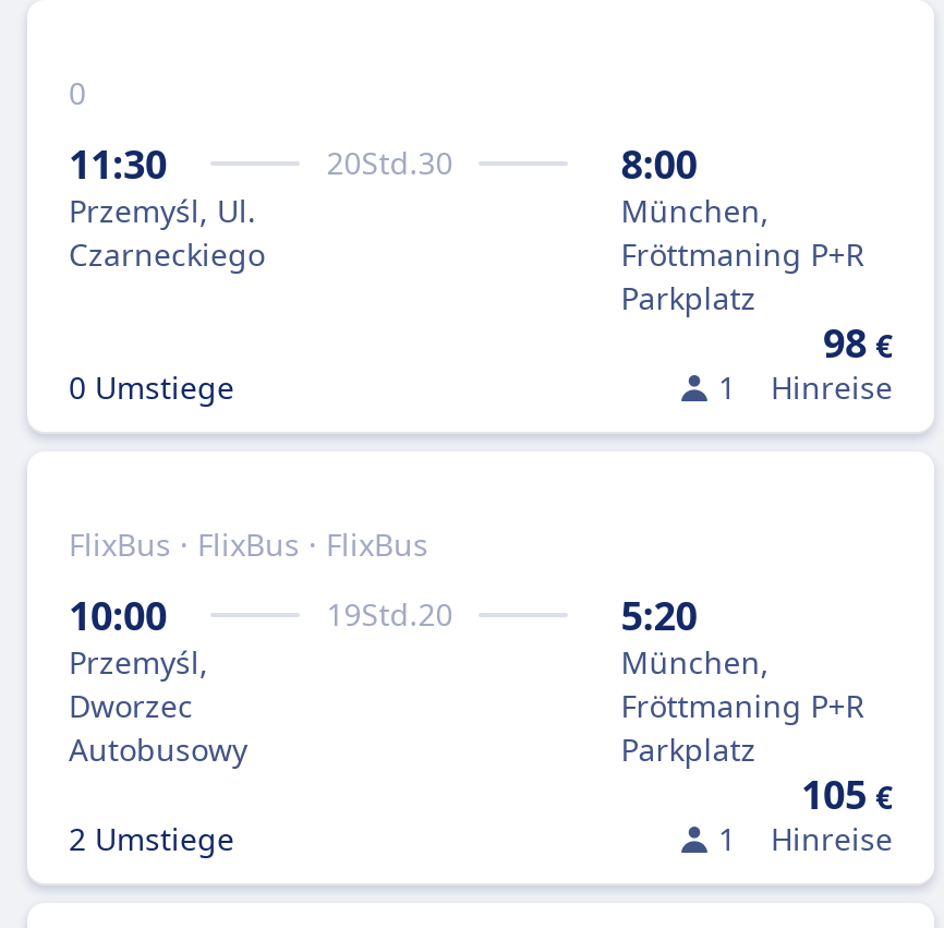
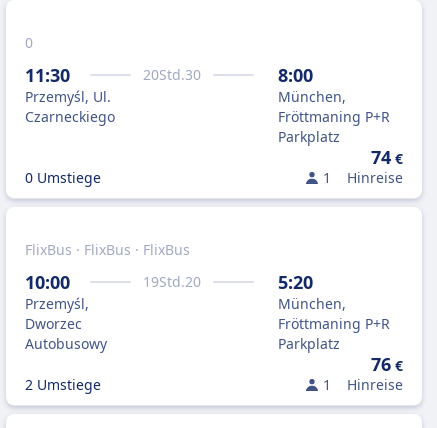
- 98 €
+ 74 €

- 105 €
+ 76 €
